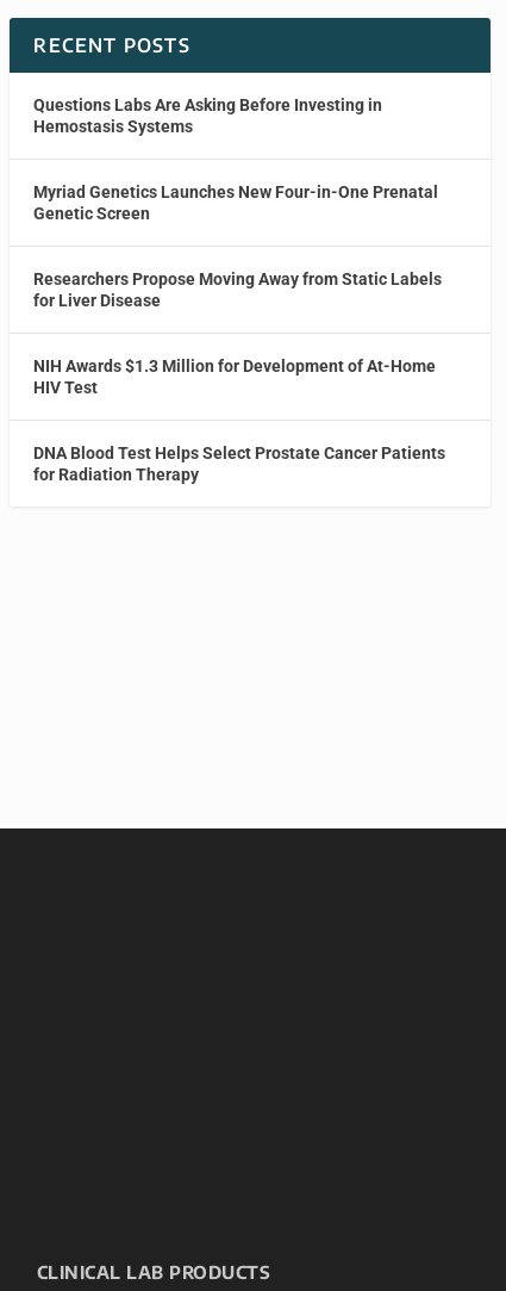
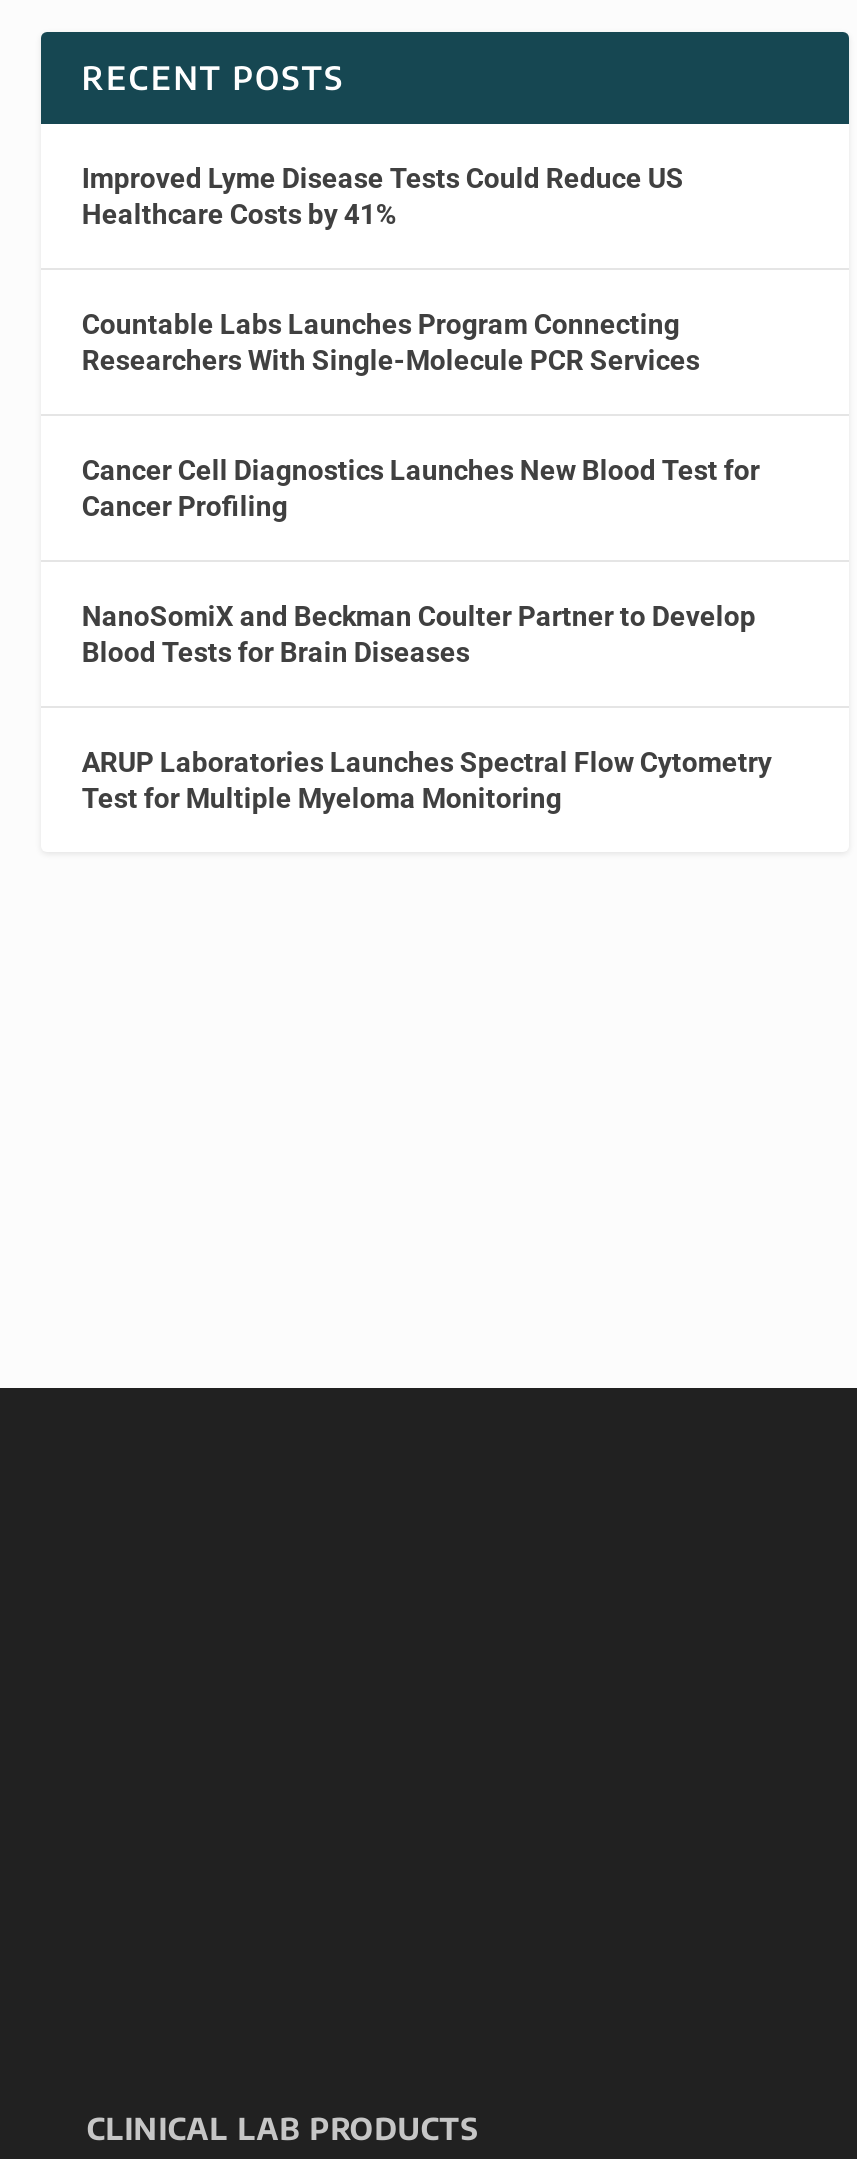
- Questions Labs Are Asking Before Investing in
- Hemostasis Systems
+ Improved Lyme Disease Tests Could Reduce US
+ Healthcare Costs by 41%

- Myriad Genetics Launches New Four-in-One Prenatal
- Genetic Screen
+ Countable Labs Launches Program Connecting
+ Researchers With Single-Molecule PCR Services

- Researchers Propose Moving Away from Static Labels
- for Liver Disease
+ Cancer Cell Diagnostics Launches New Blood Test for
+ Cancer Profiling

- NIH Awards $1.3 Million for Development of At-Home
- HIV Test
+ NanoSomiX and Beckman Coulter Partner to Develop
+ Blood Tests for Brain Diseases

- DNA Blood Test Helps Select Prostate Cancer Patients
- for Radiation Therapy
+ ARUP Laboratories Launches Spectral Flow Cytometry
+ Test for Multiple Myeloma Monitoring
